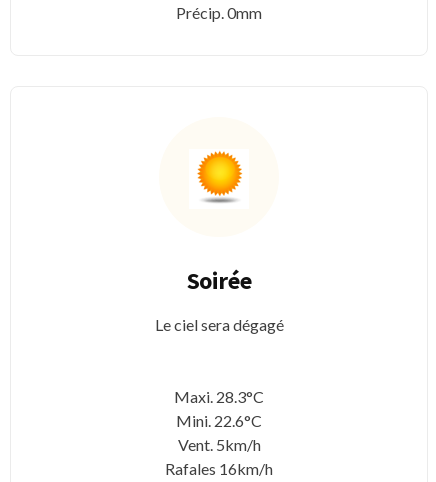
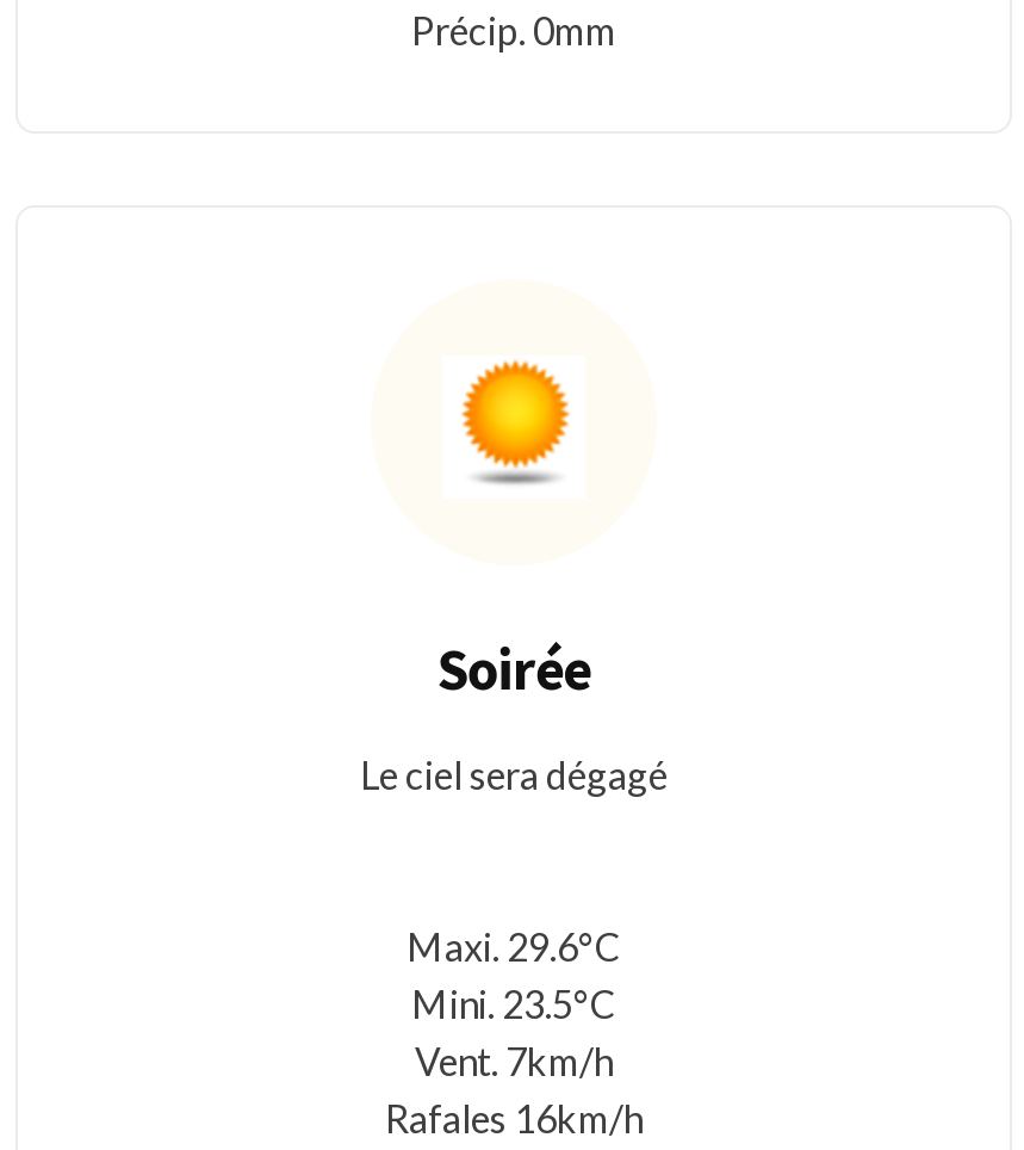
- Maxi. 28.3°C
+ Maxi. 29.6°C

- Mini. 22.6°C
+ Mini. 23.5°C

- Vent. 5km/h
+ Vent. 7km/h
